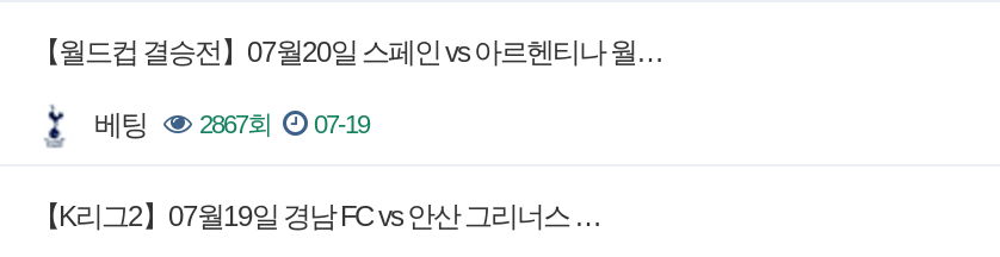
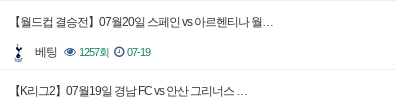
- 베팅 2867회 07-19
+ 베팅 1257회 07-19
